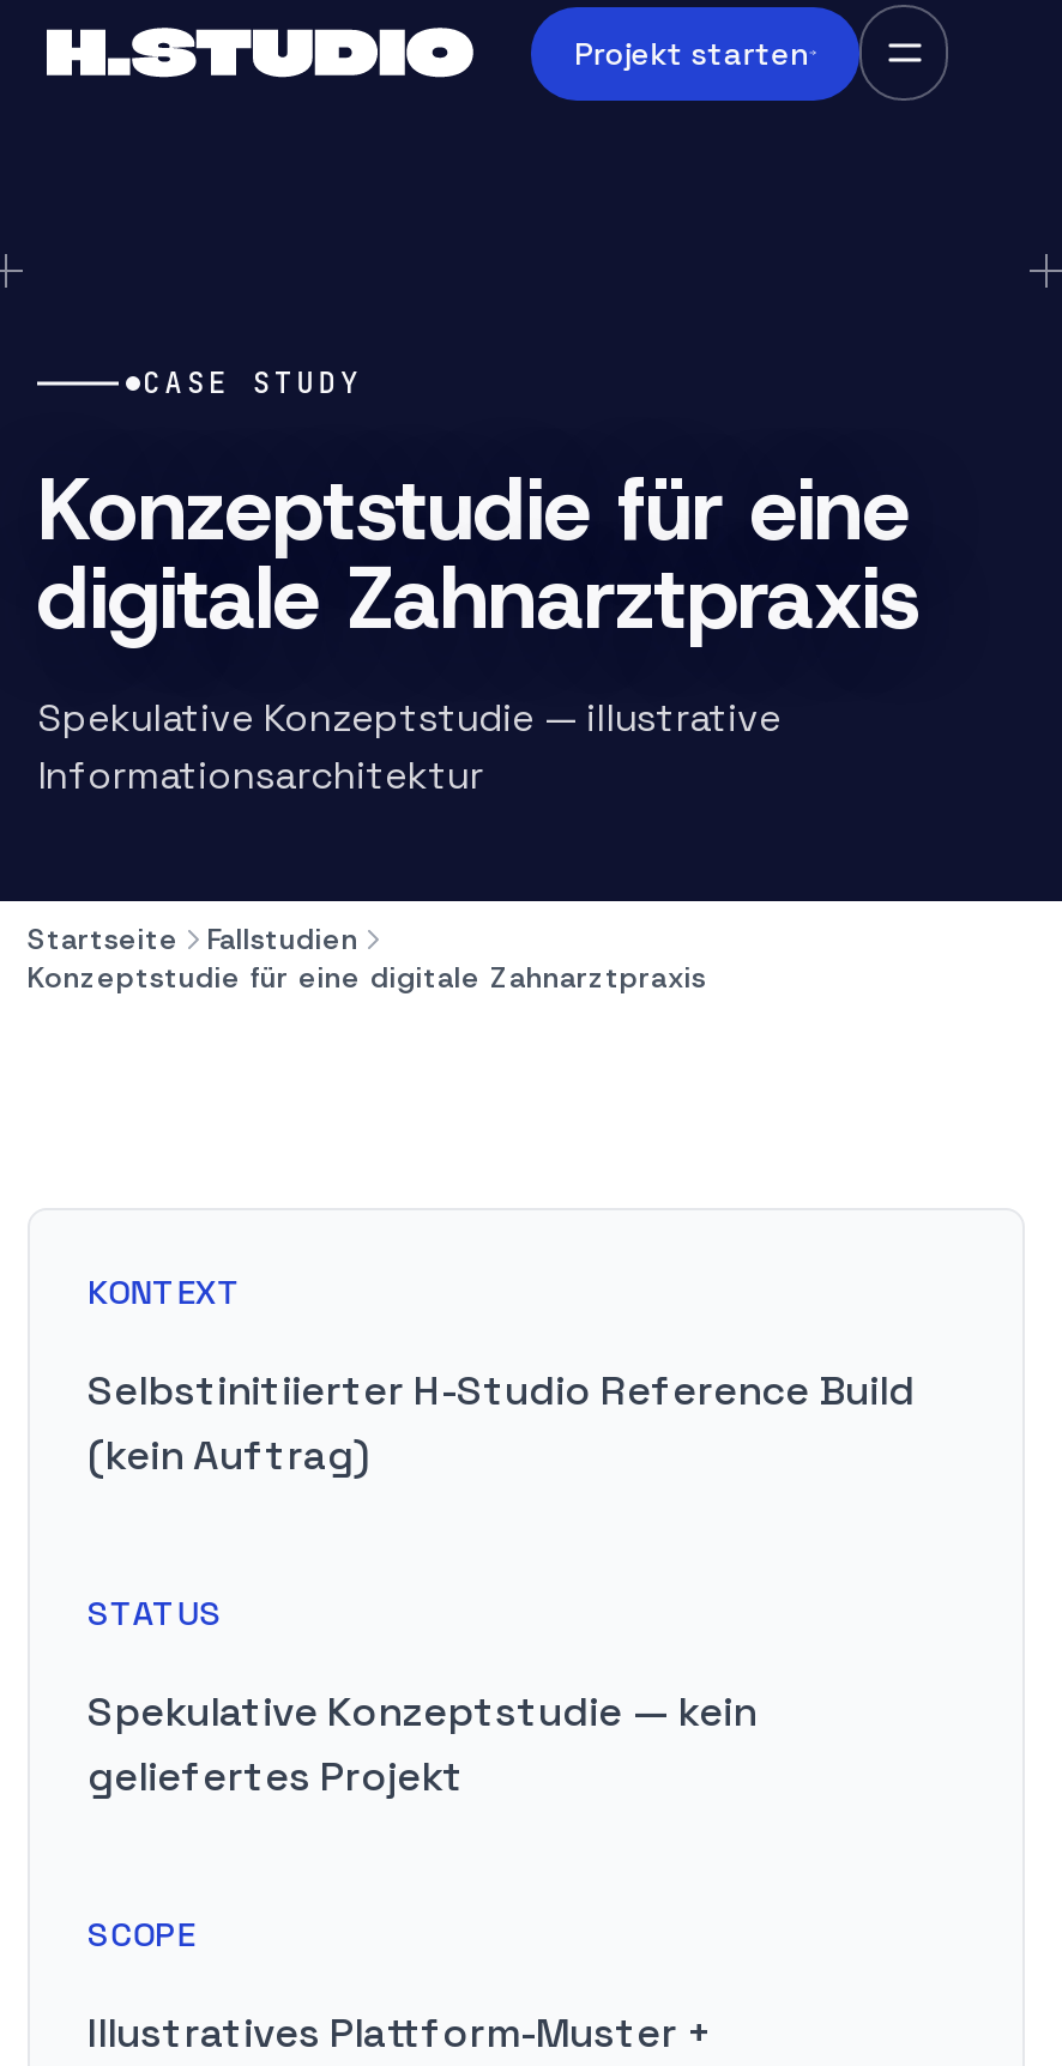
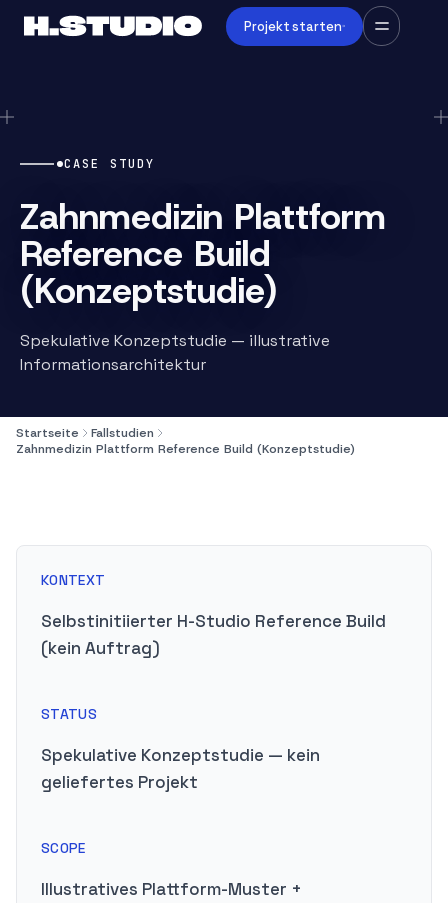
- Konzeptstudie für eine
- digitale Zahnarztpraxis
+ Zahnmedizin Plattform
+ Reference Build
+ (Konzeptstudie)

- Konzeptstudie für eine digitale Zahnarztpraxis
+ Zahnmedizin Plattform Reference Build (Konzeptstudie)
